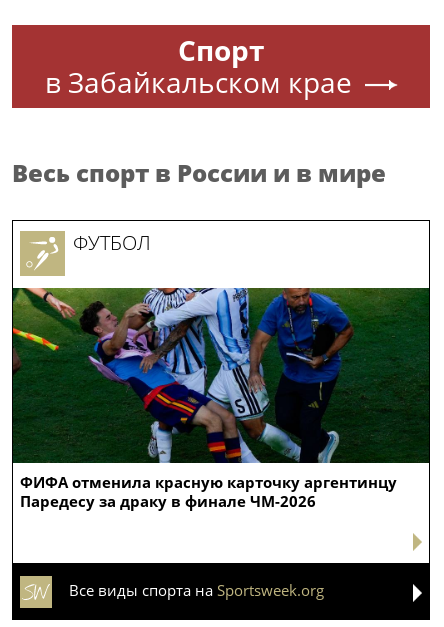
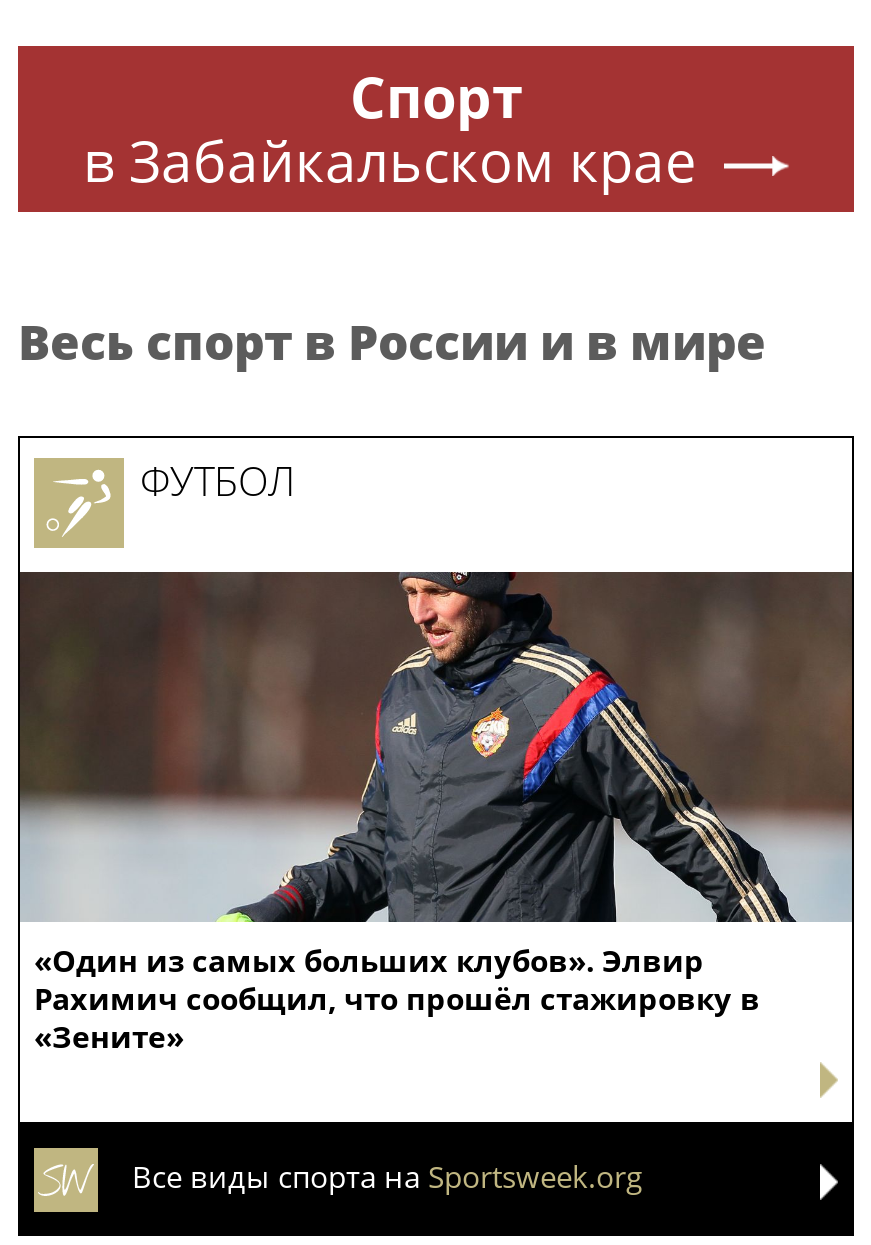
- [image]
- ФИФА отменила красную карточку аргентинцу
- Паредесу за драку в финале ЧМ-2026
+ [image]
+ «Один из самых больших клубов». Элвир
+ Рахимич сообщил, что прошёл стажировку в
+ «Зените»
